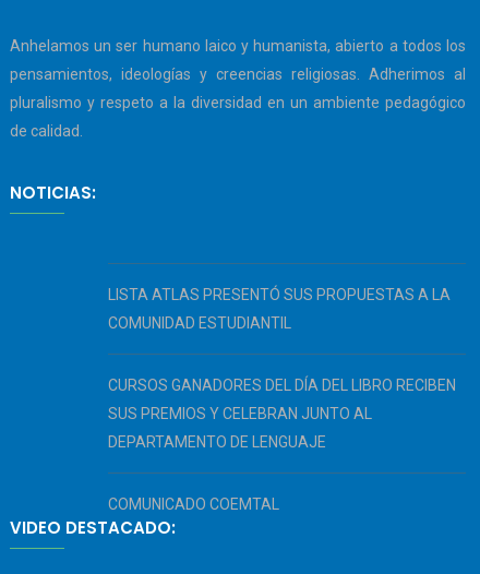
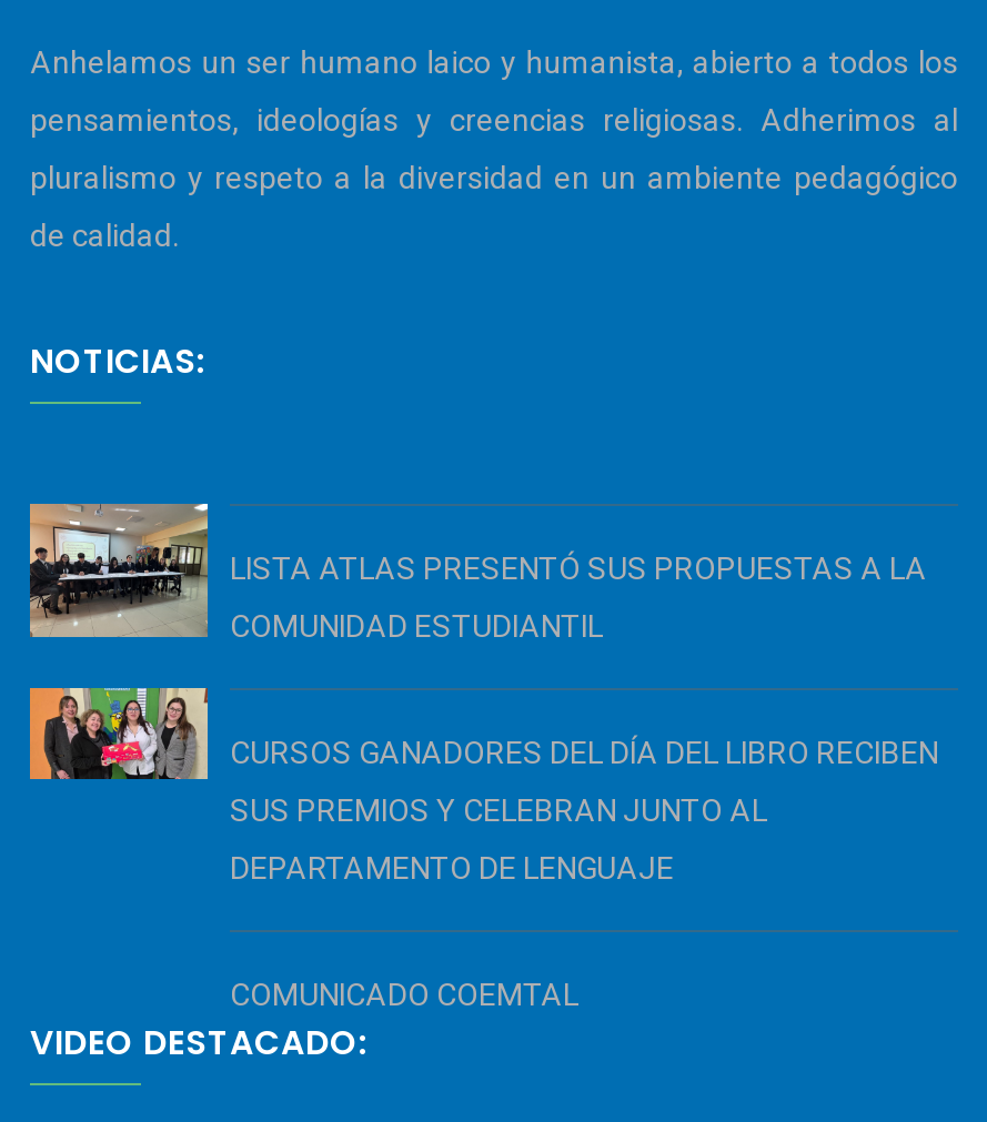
+ [image]

+ [image]
